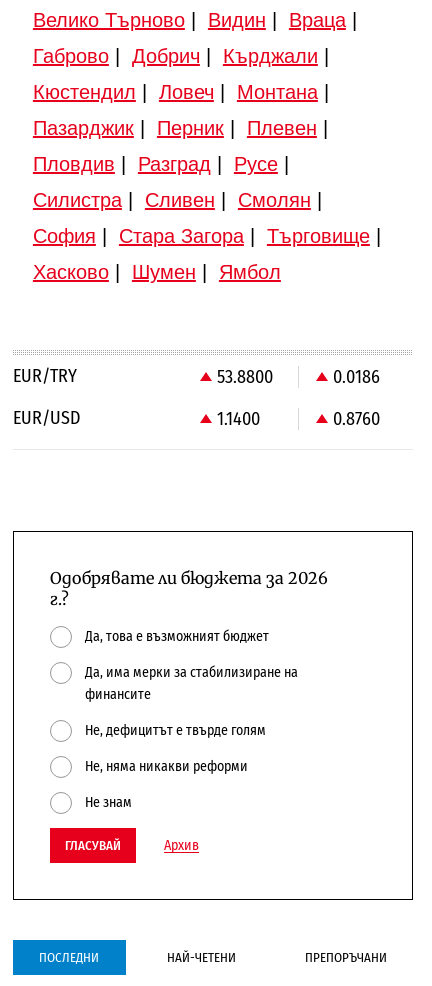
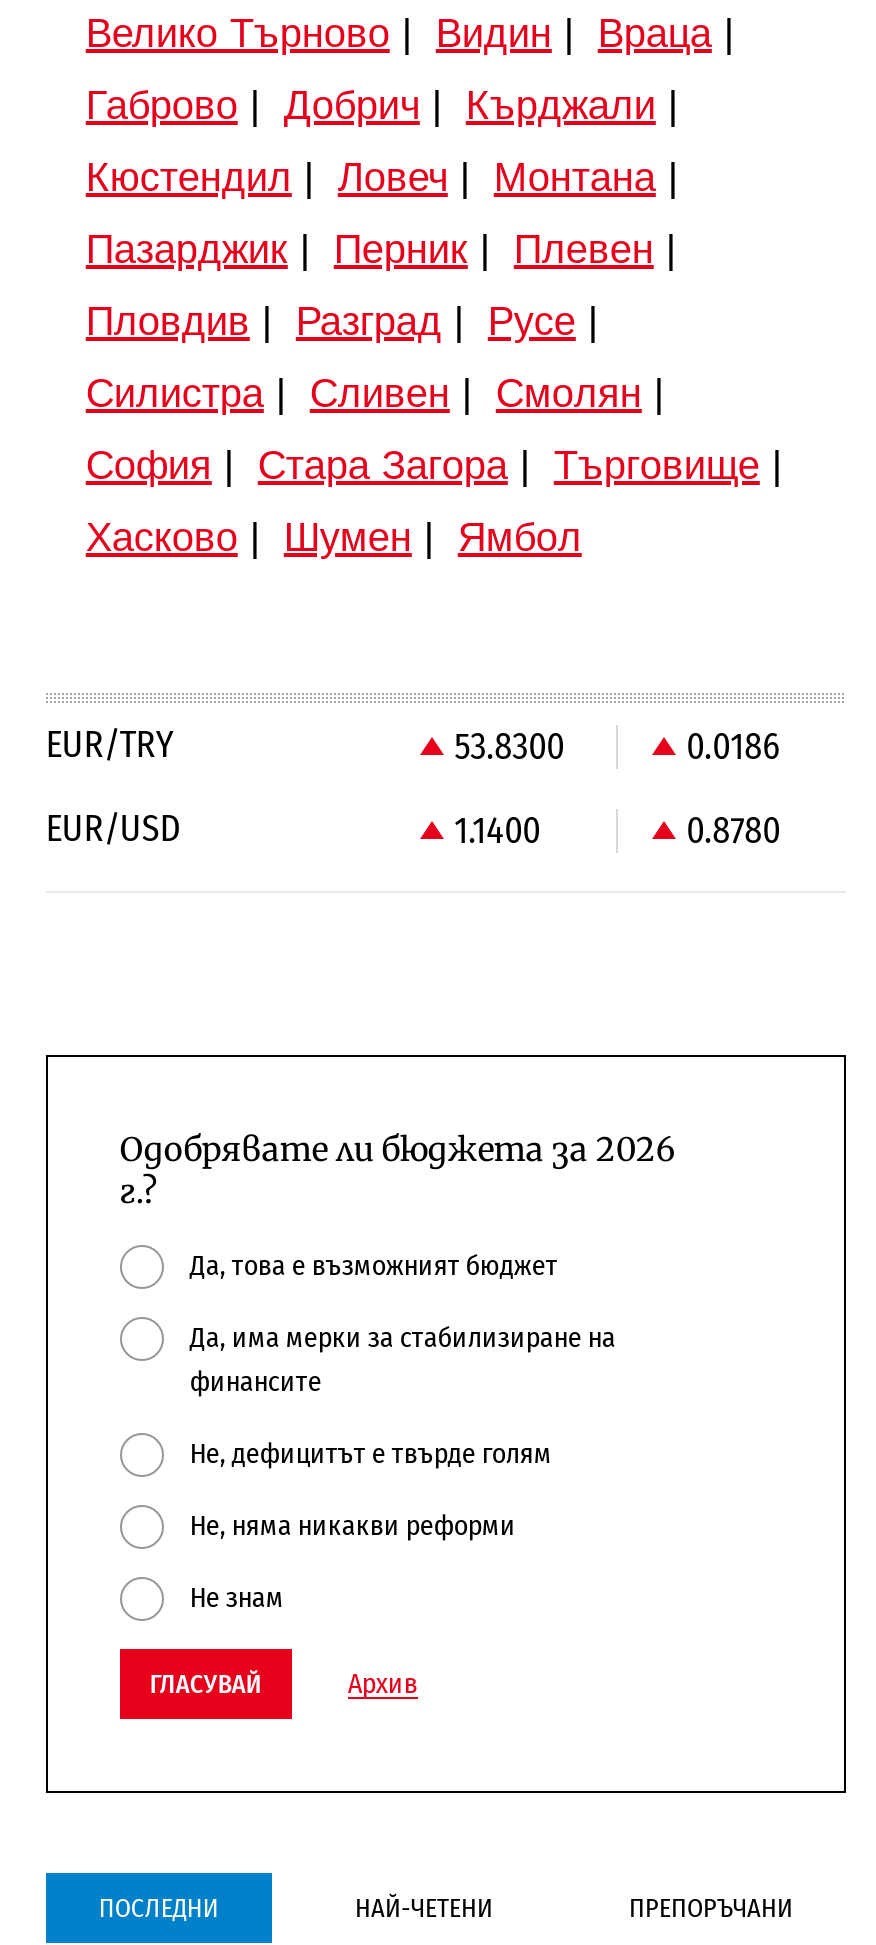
- 53.8800
+ 53.8300

- 0.8760
+ 0.8780
